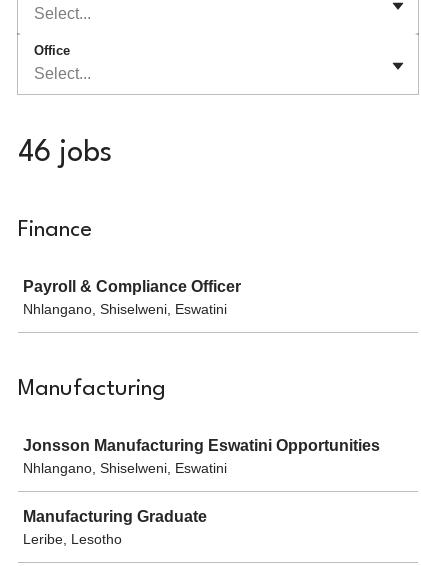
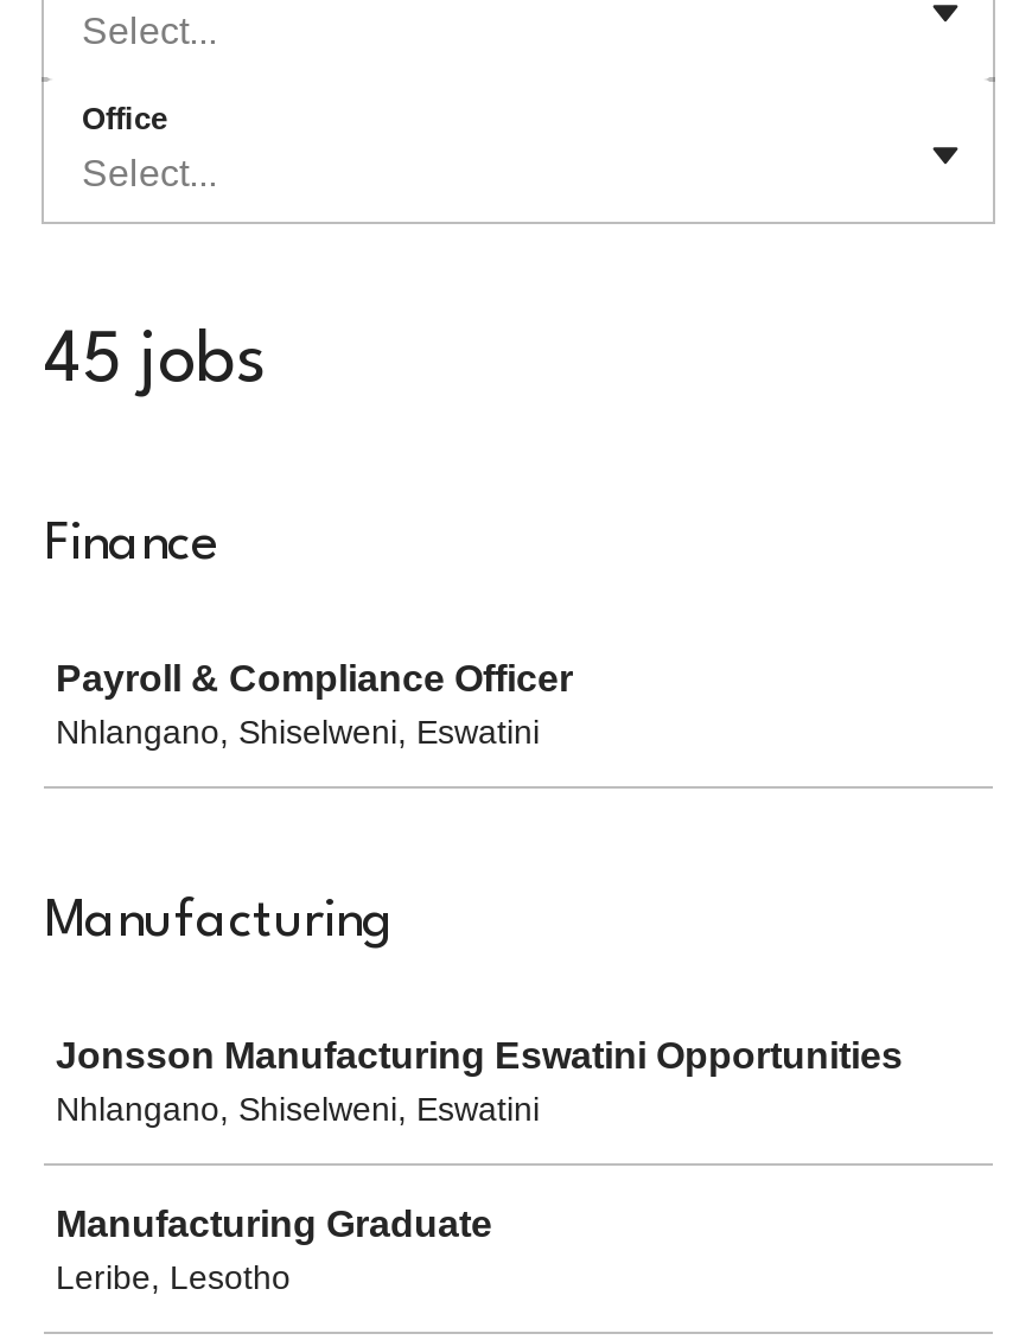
- 46 jobs
+ 45 jobs
